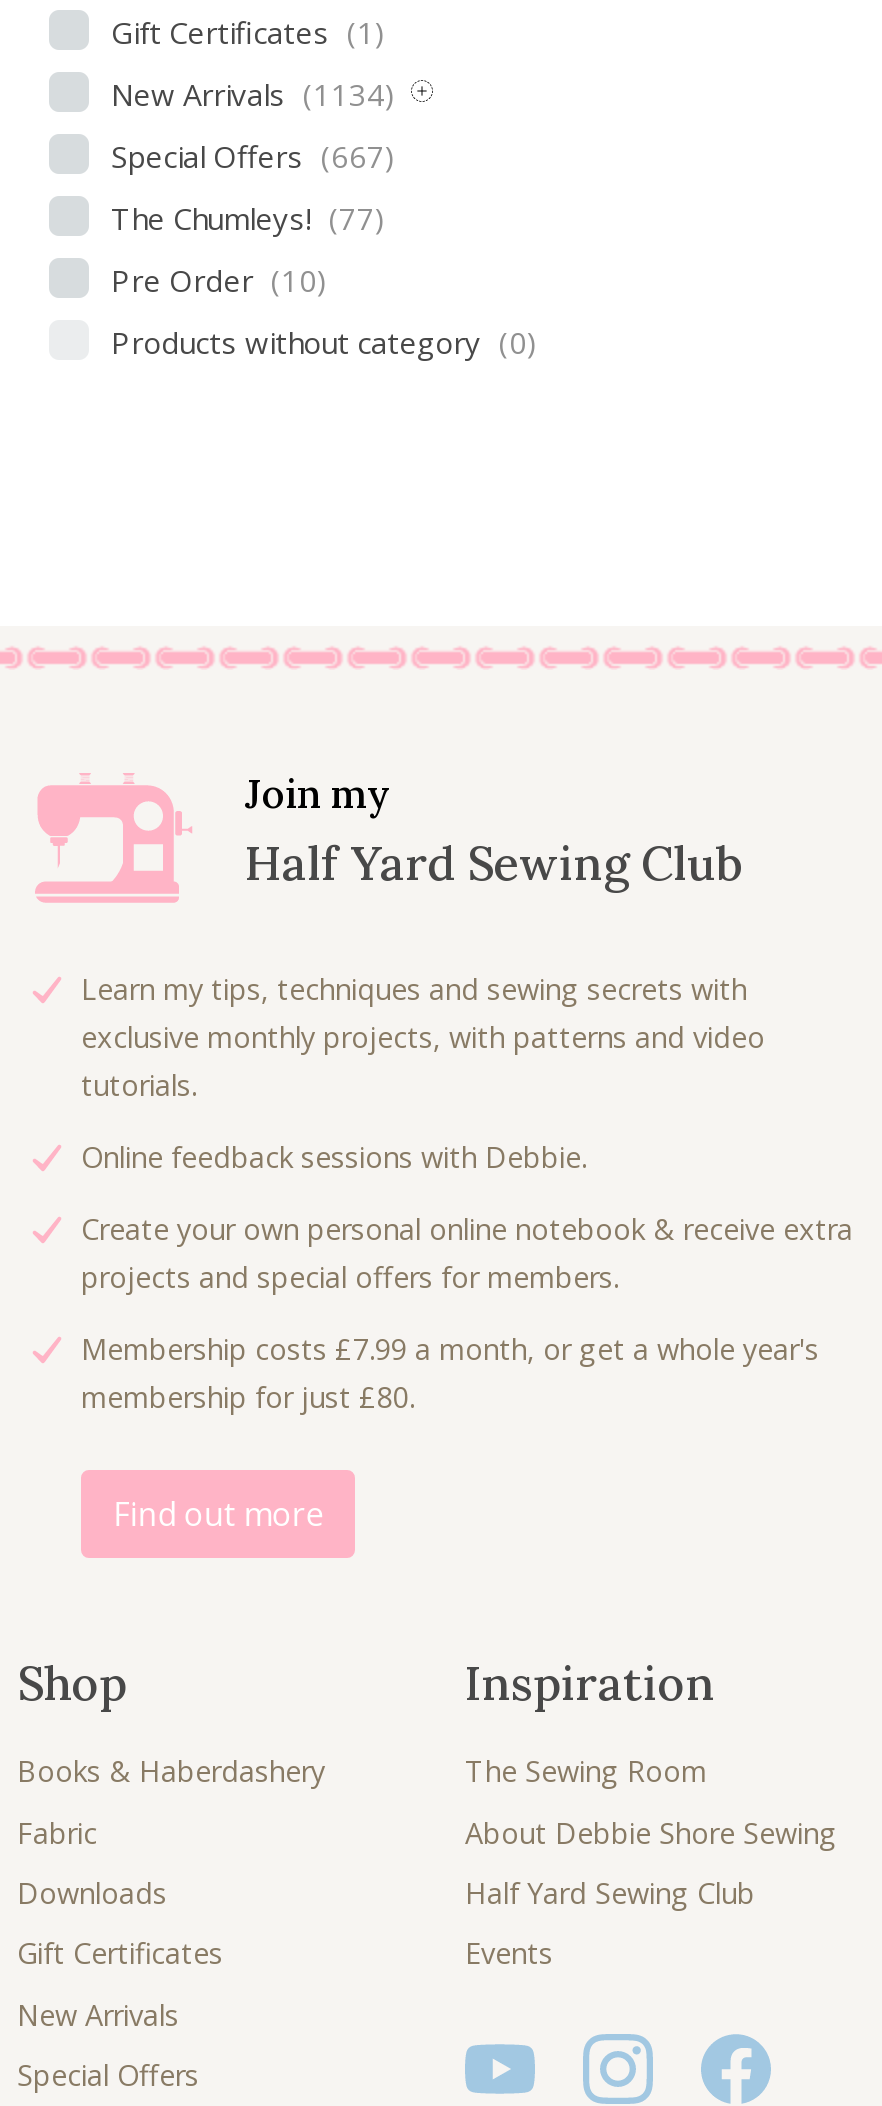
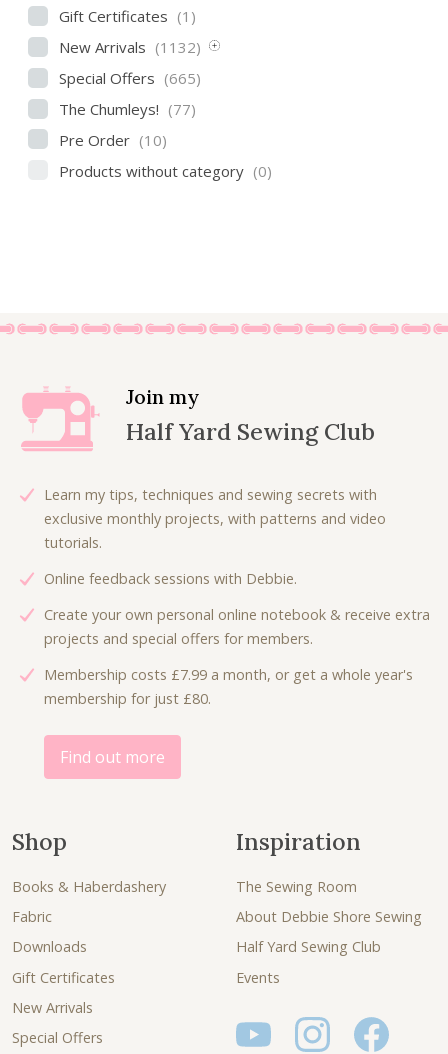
- New Arrivals (1134)
+ New Arrivals (1132)

- Special Offers (667)
+ Special Offers (665)
